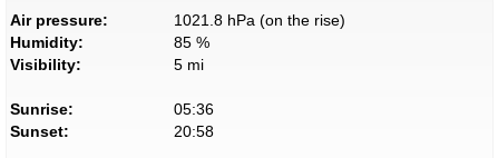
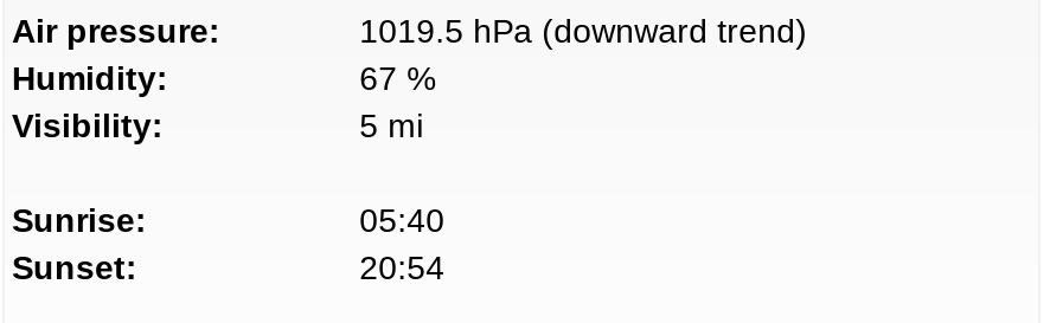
- 1021.8 hPa (on the rise)
+ 1019.5 hPa (downward trend)

- 85 %
+ 67 %

- 05:36
+ 05:40

- 20:58
+ 20:54
